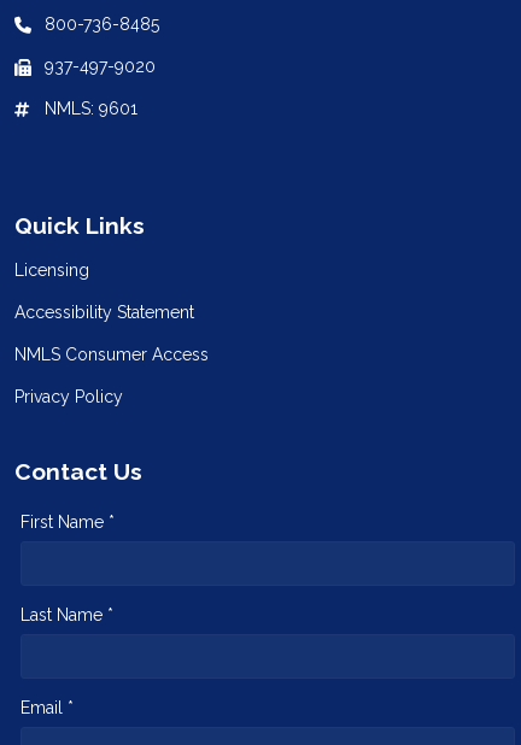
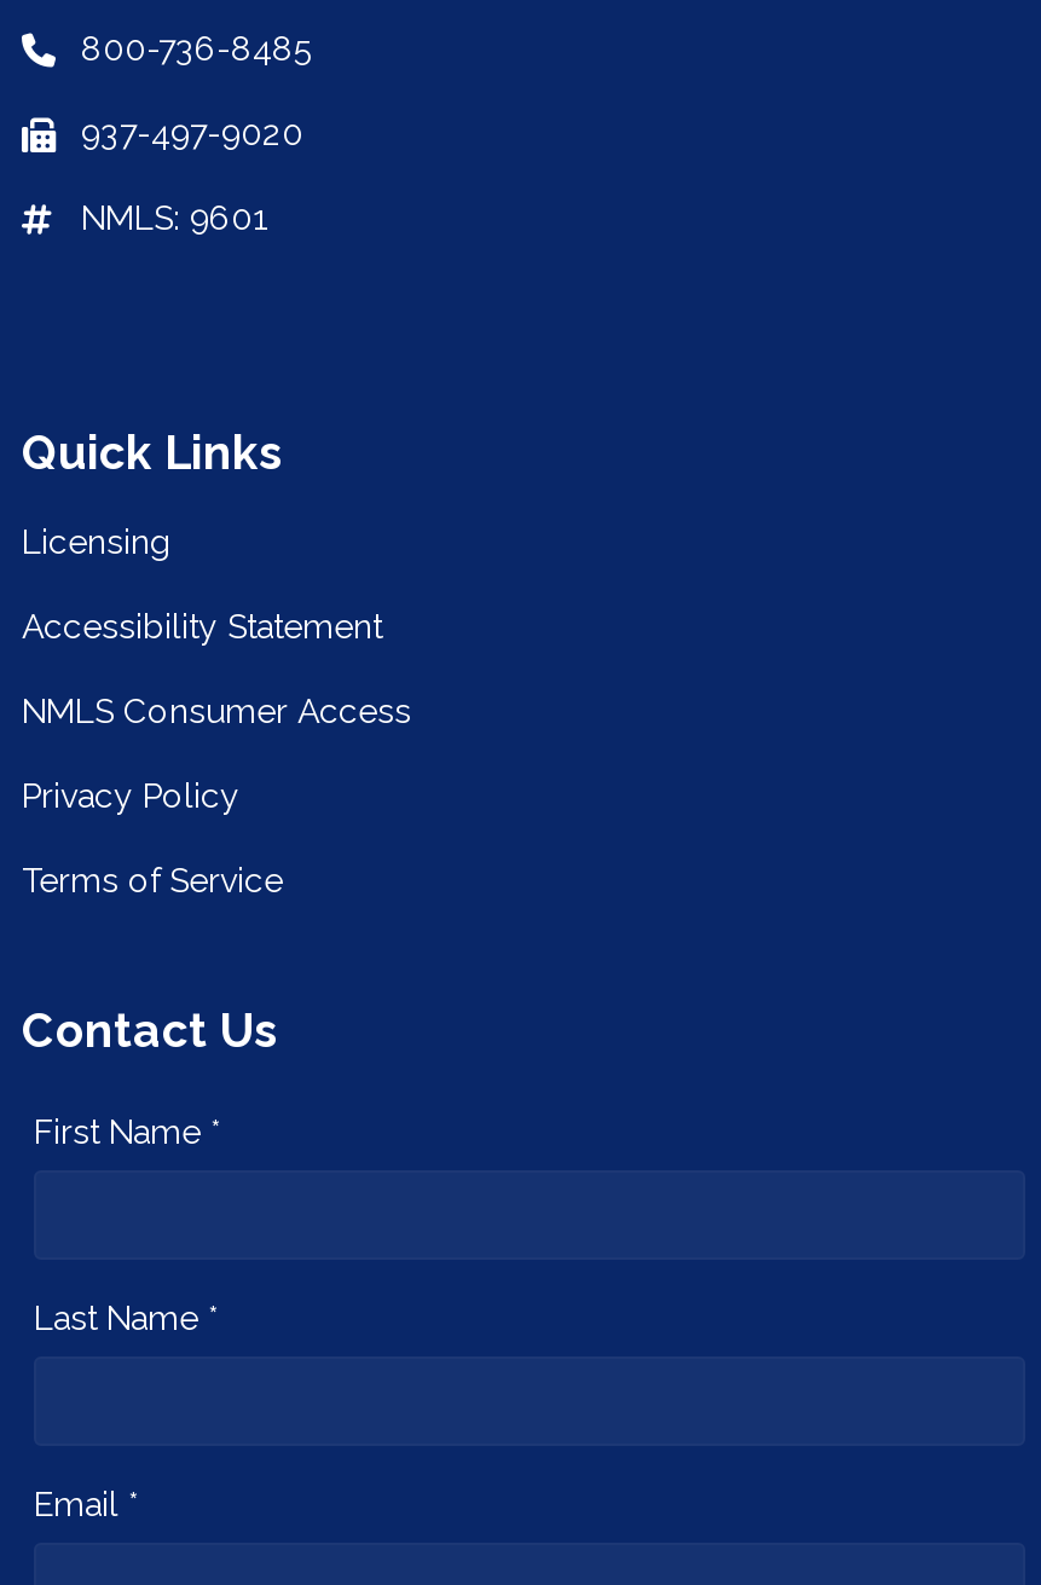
+ Terms of Service
